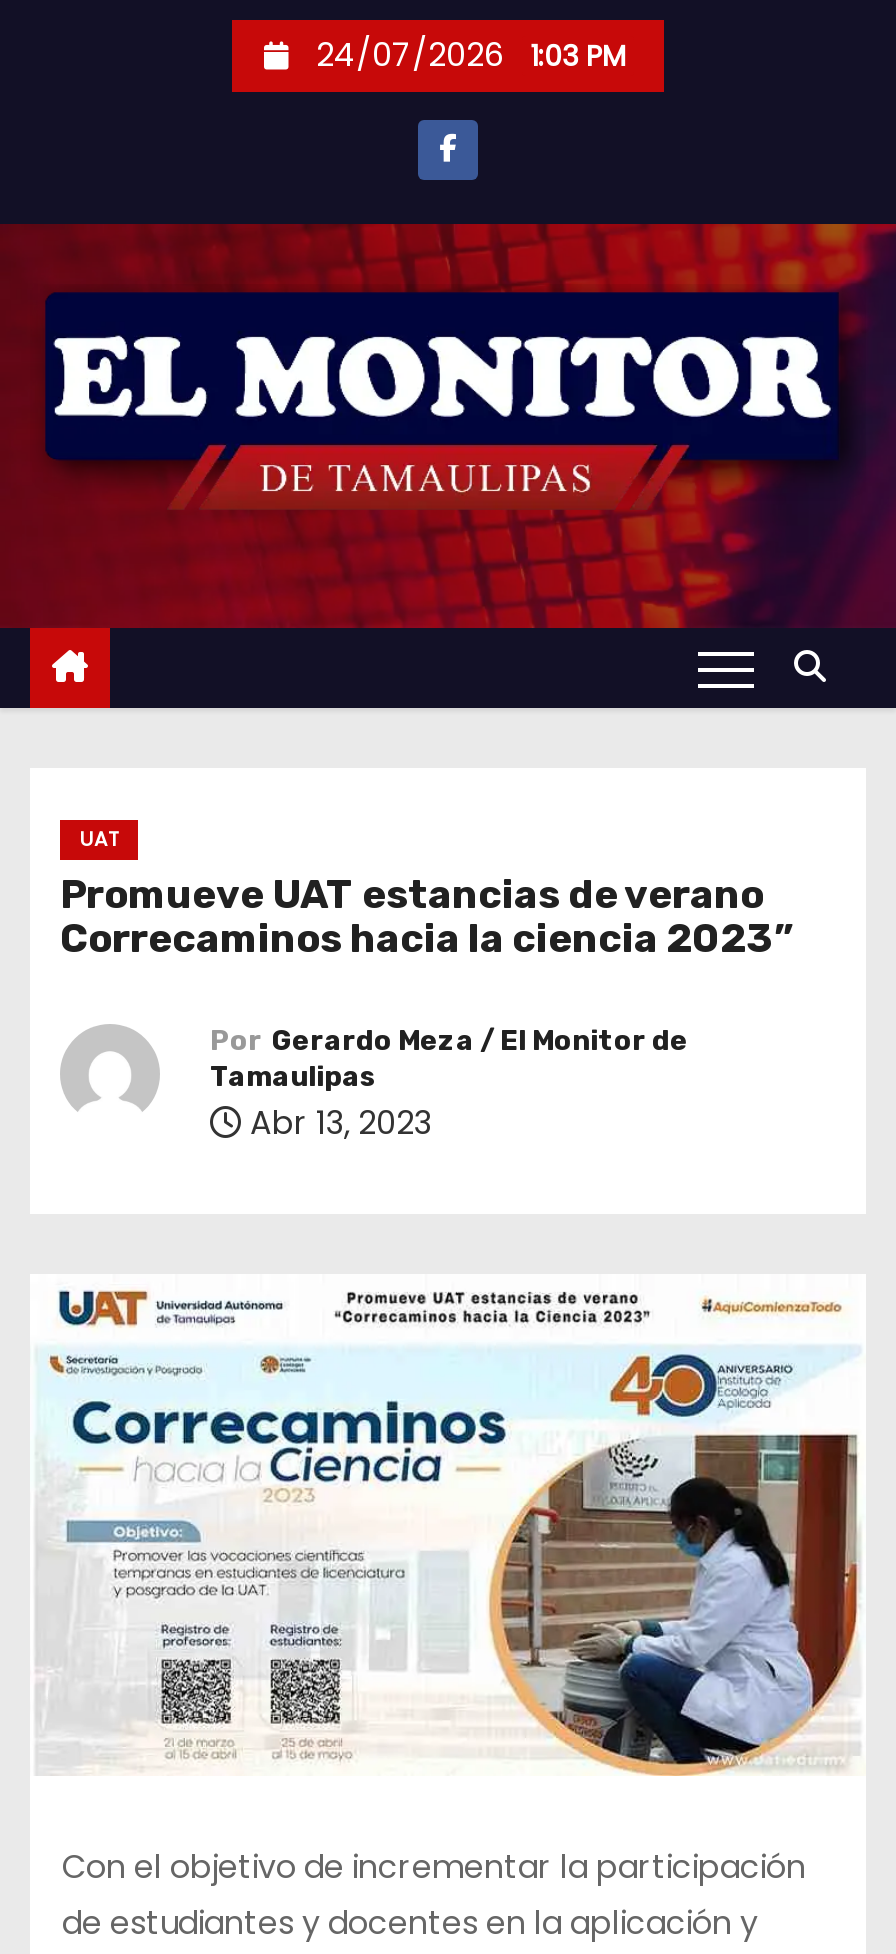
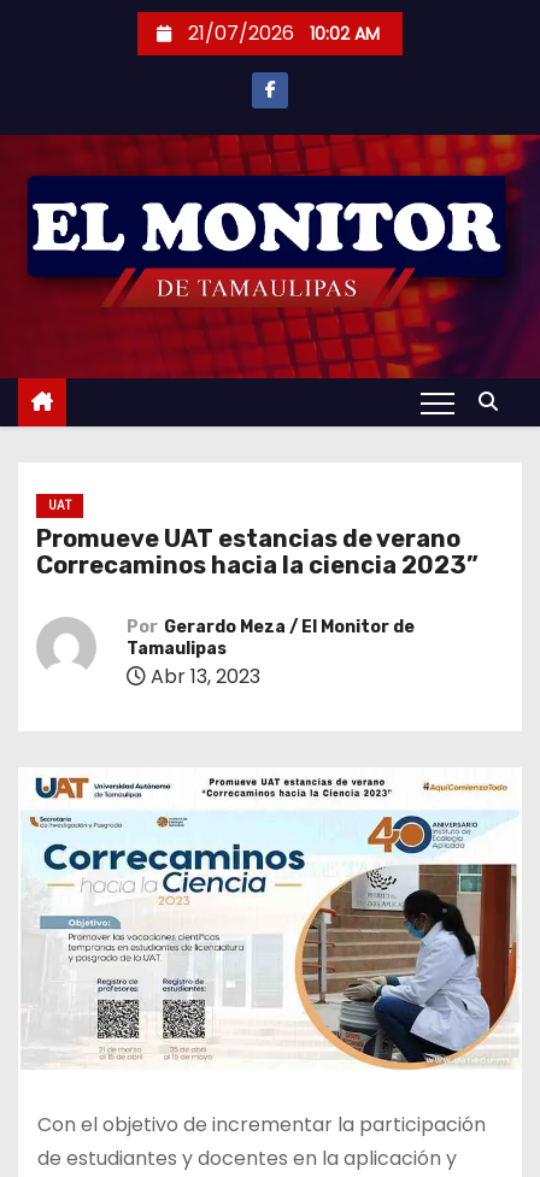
- 24/07/2026 1:03 PM
+ 21/07/2026 10:02 AM
